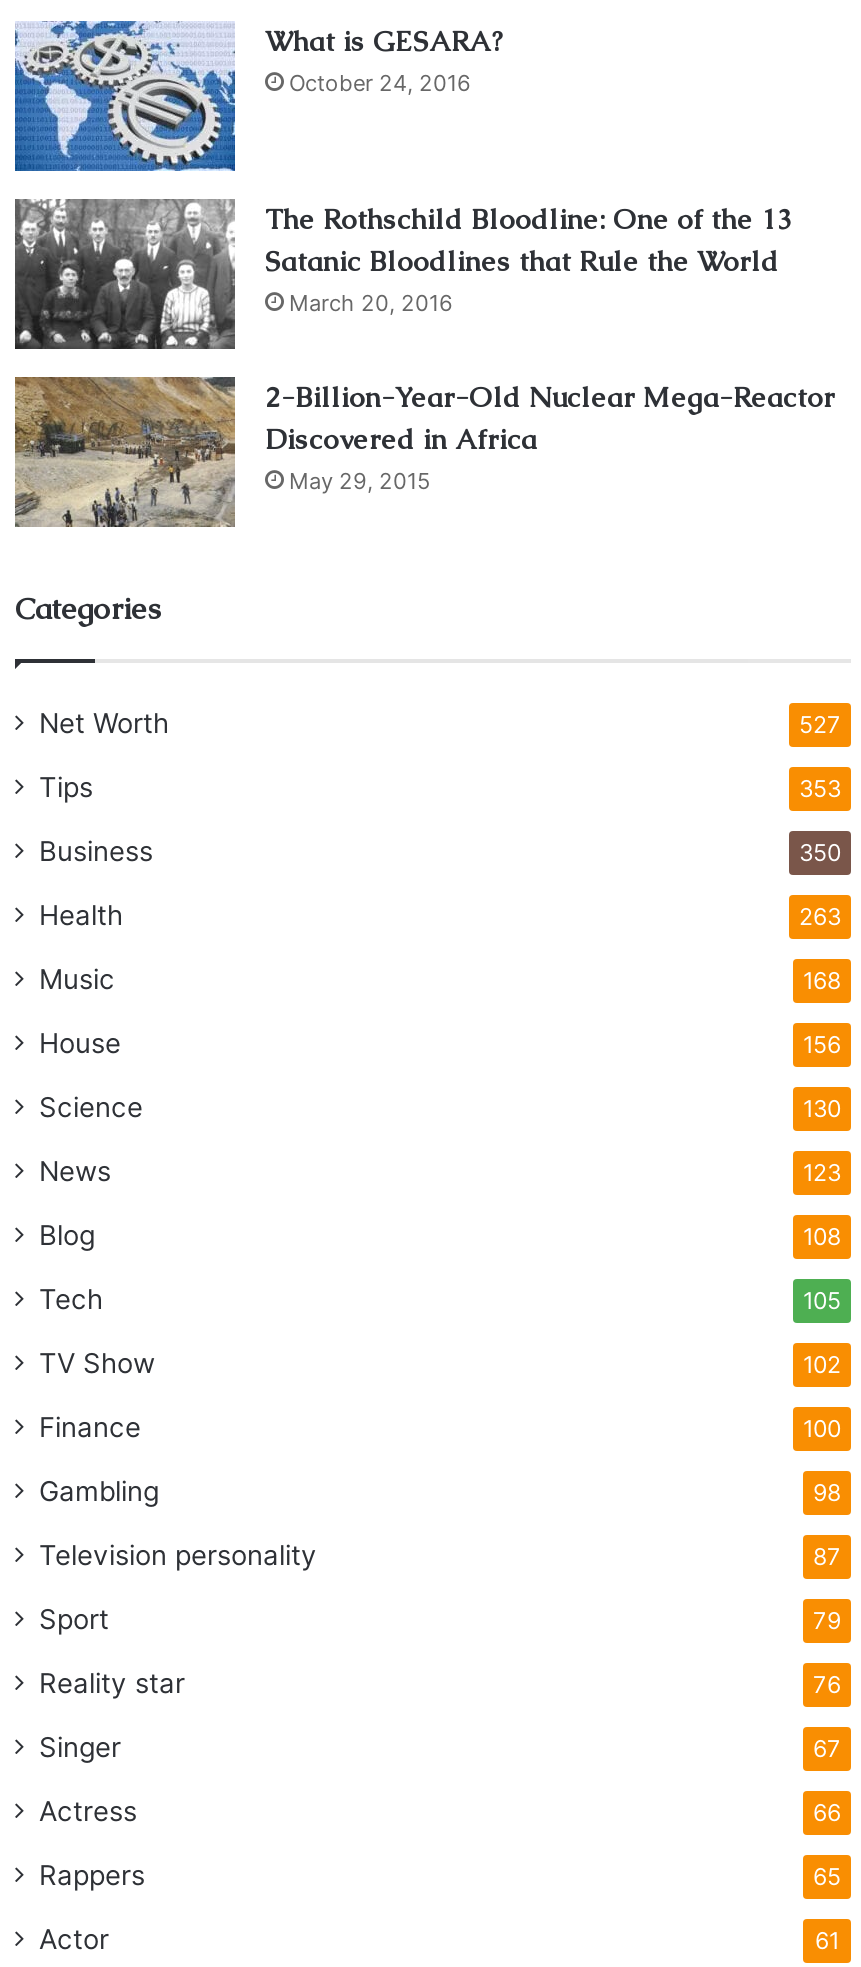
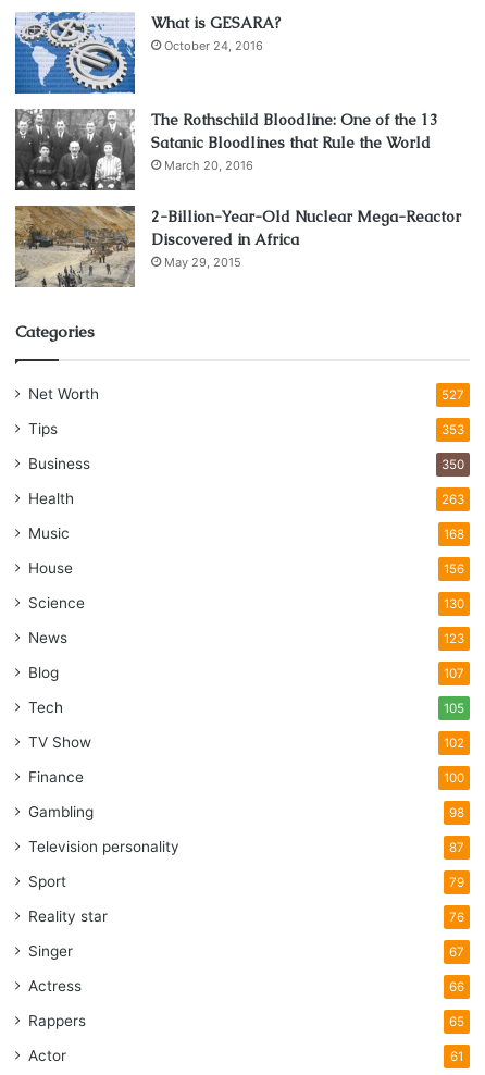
- 108
+ 107
